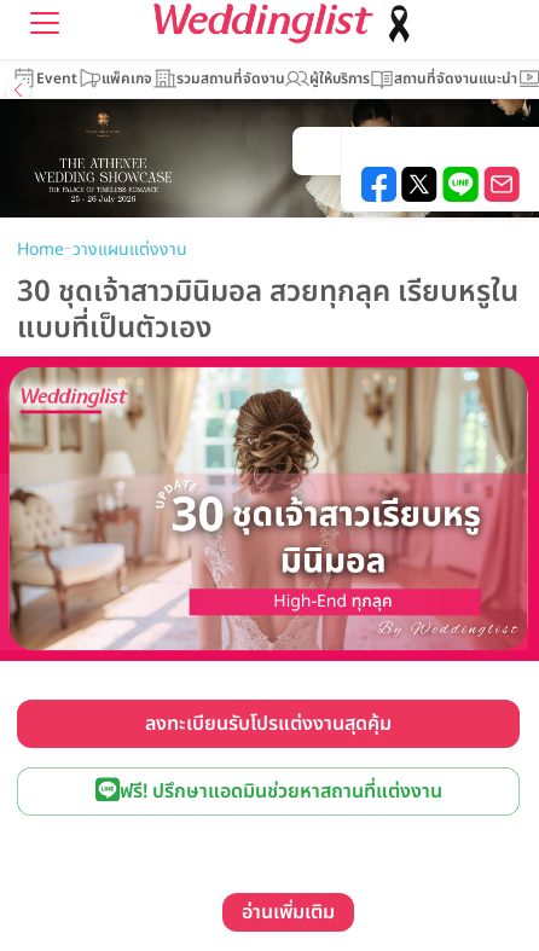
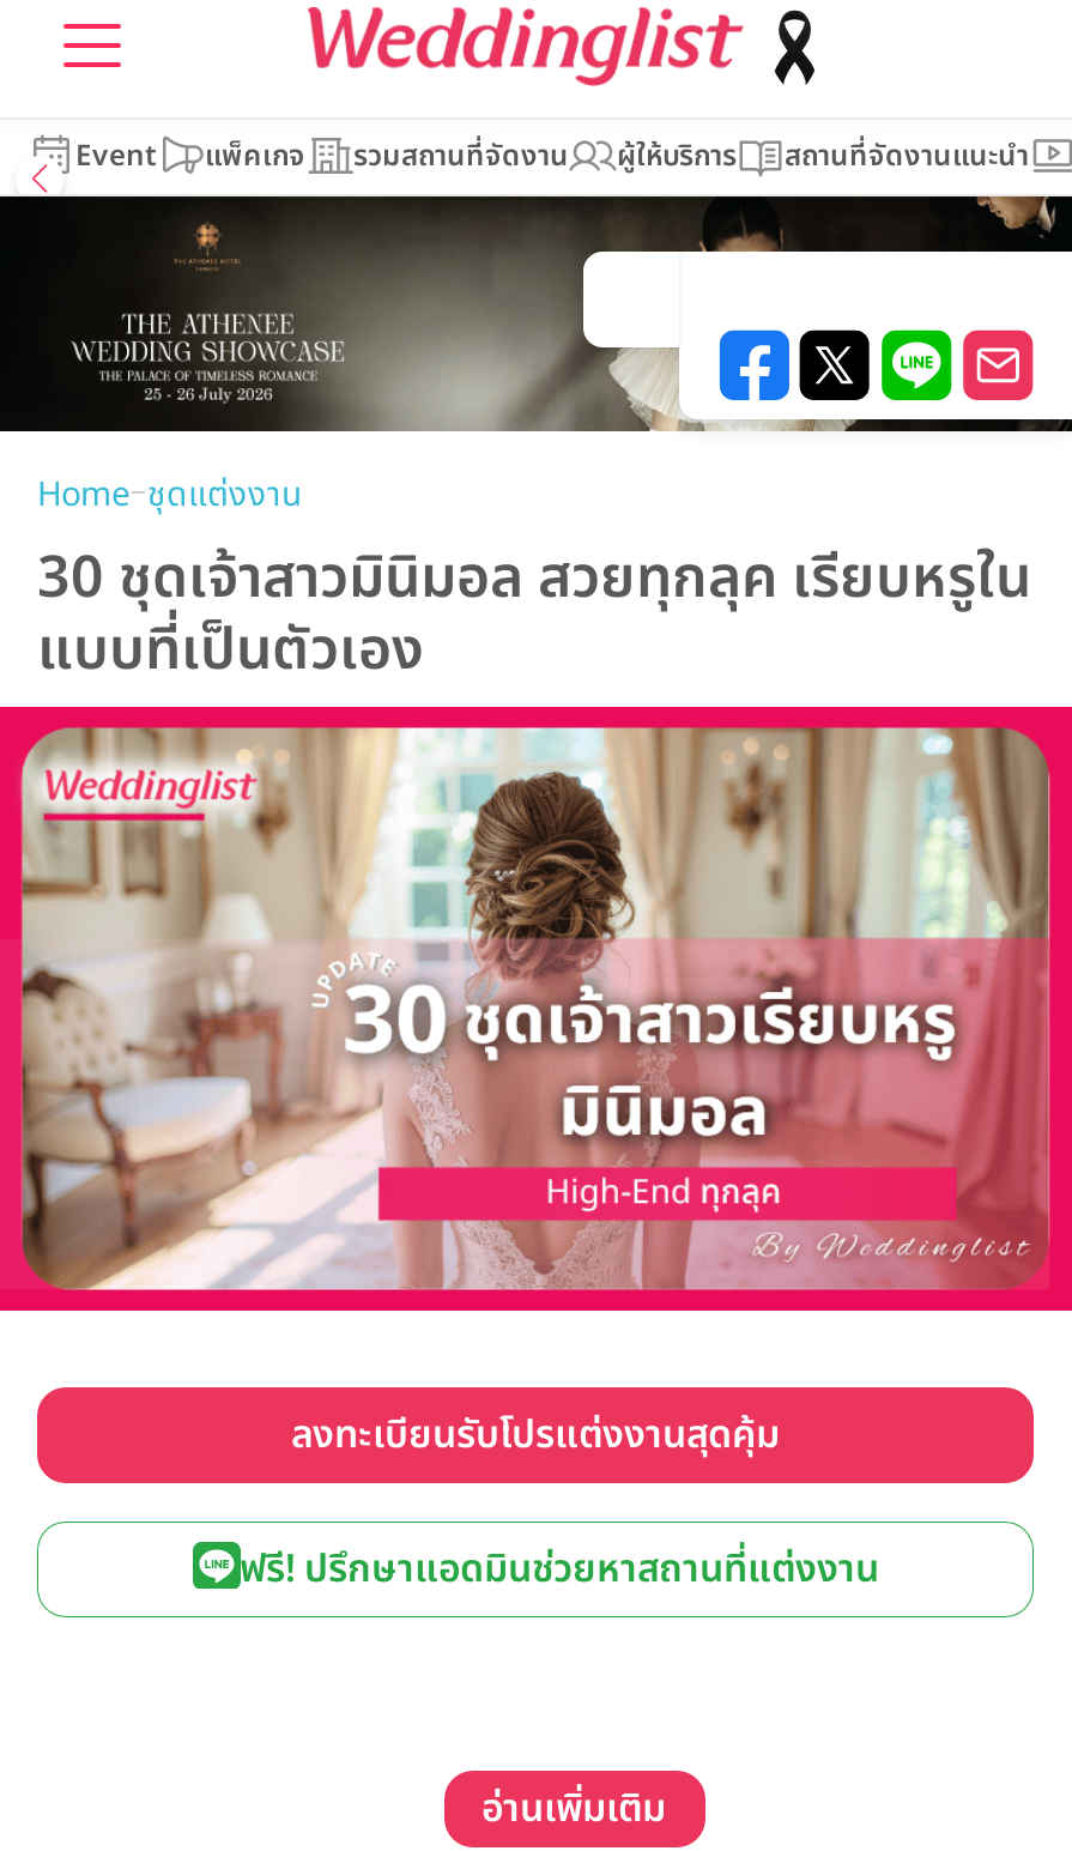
- Home–วางแผนแต่งงาน
+ Home–ชุดแต่งงาน
